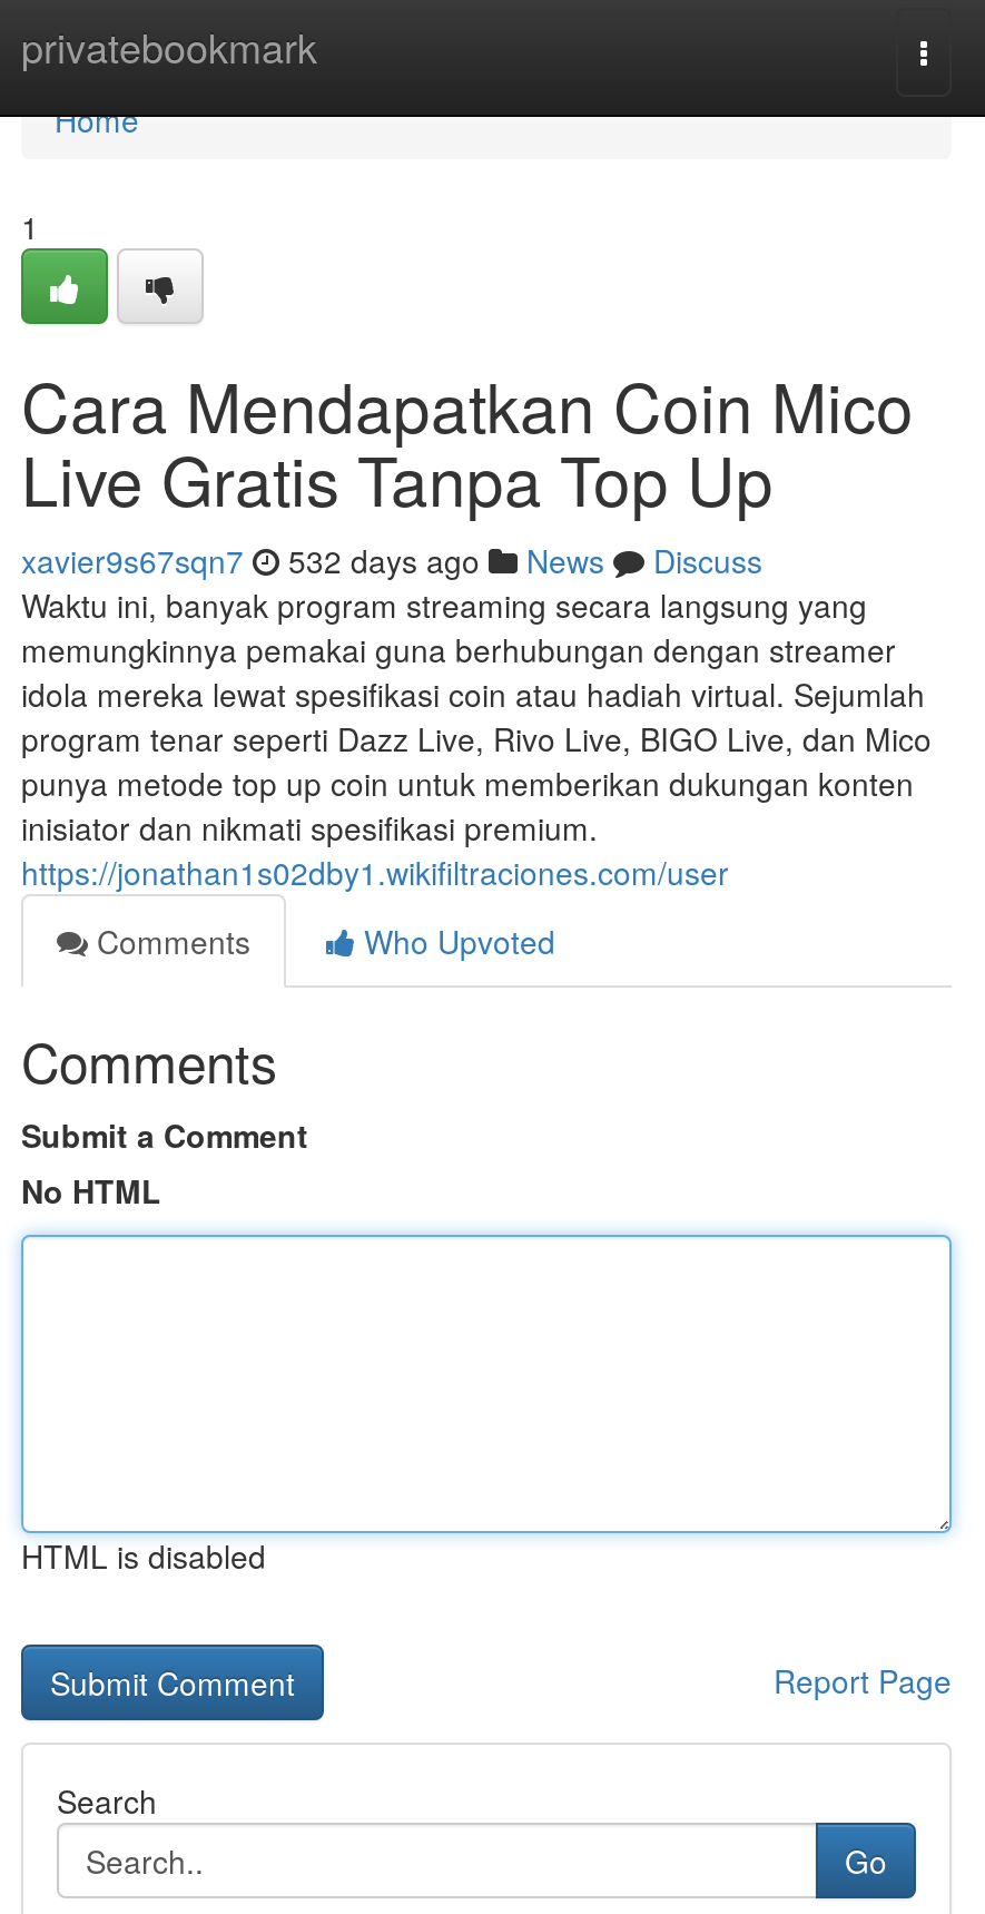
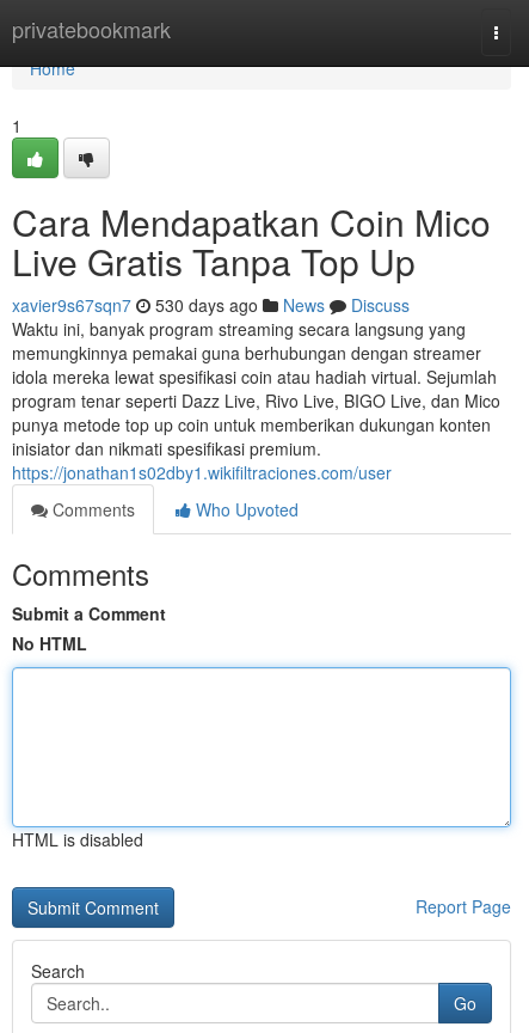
- xavier9s67sqn7 532 days ago News Discuss
+ xavier9s67sqn7 530 days ago News Discuss
